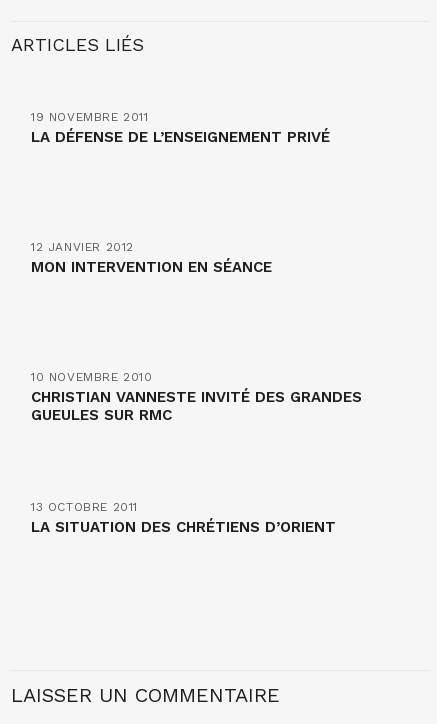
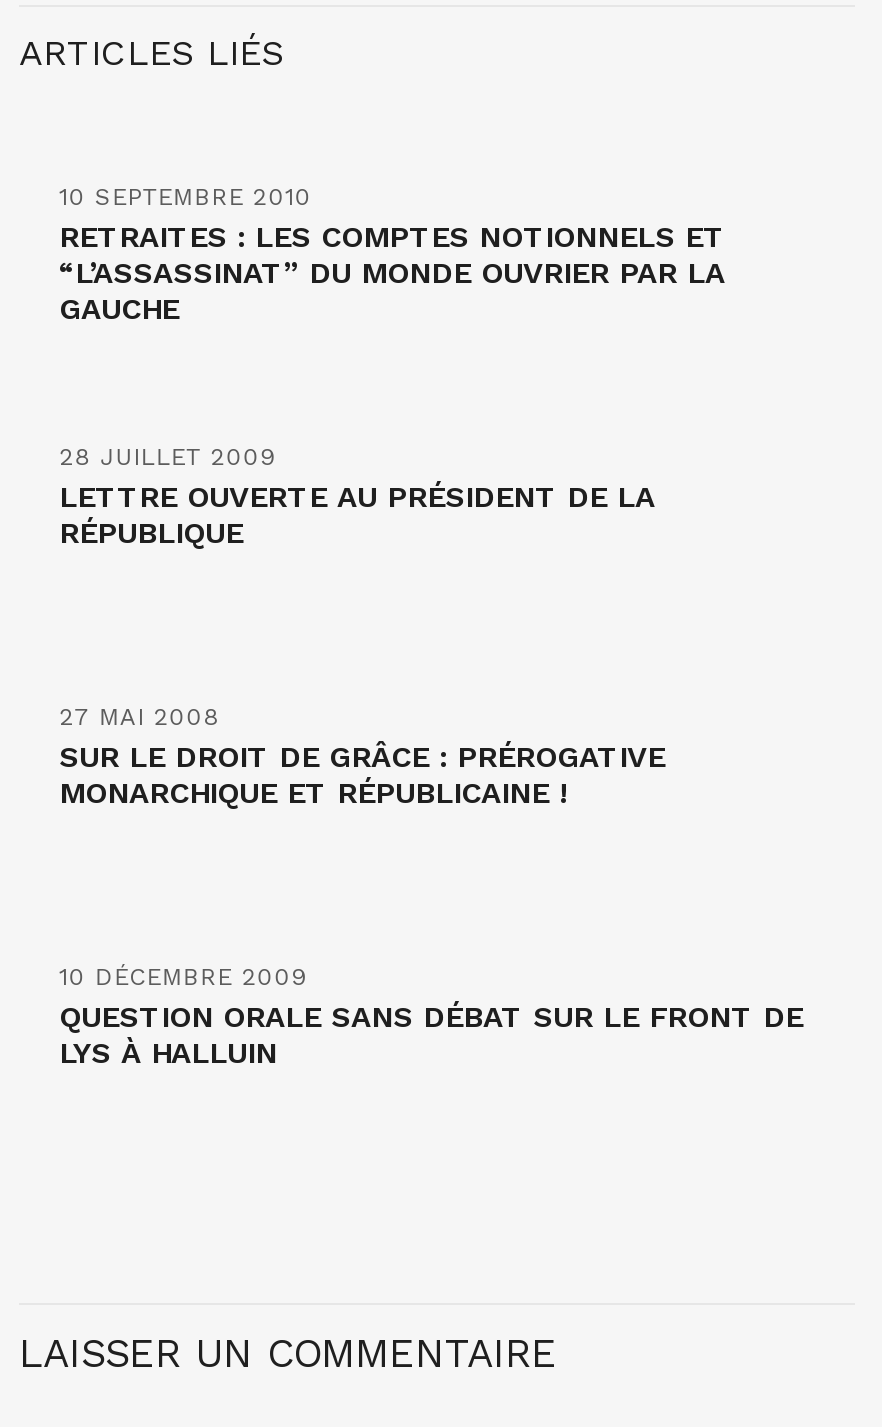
- 19 NOVEMBRE 2011
- LA DÉFENSE DE L’ENSEIGNEMENT PRIVÉ
+ 10 SEPTEMBRE 2010
+ RETRAITES : LES COMPTES NOTIONNELS ET
+ “L’ASSASSINAT” DU MONDE OUVRIER PAR LA
+ GAUCHE

- 12 JANVIER 2012
- MON INTERVENTION EN SÉANCE
+ 28 JUILLET 2009
+ LETTRE OUVERTE AU PRÉSIDENT DE LA
+ RÉPUBLIQUE

- 10 NOVEMBRE 2010
- CHRISTIAN VANNESTE INVITÉ DES GRANDES
- GUEULES SUR RMC
+ 27 MAI 2008
+ SUR LE DROIT DE GRÂCE : PRÉROGATIVE
+ MONARCHIQUE ET RÉPUBLICAINE !

- 13 OCTOBRE 2011
- LA SITUATION DES CHRÉTIENS D’ORIENT
+ 10 DÉCEMBRE 2009
+ QUESTION ORALE SANS DÉBAT SUR LE FRONT DE
+ LYS À HALLUIN
